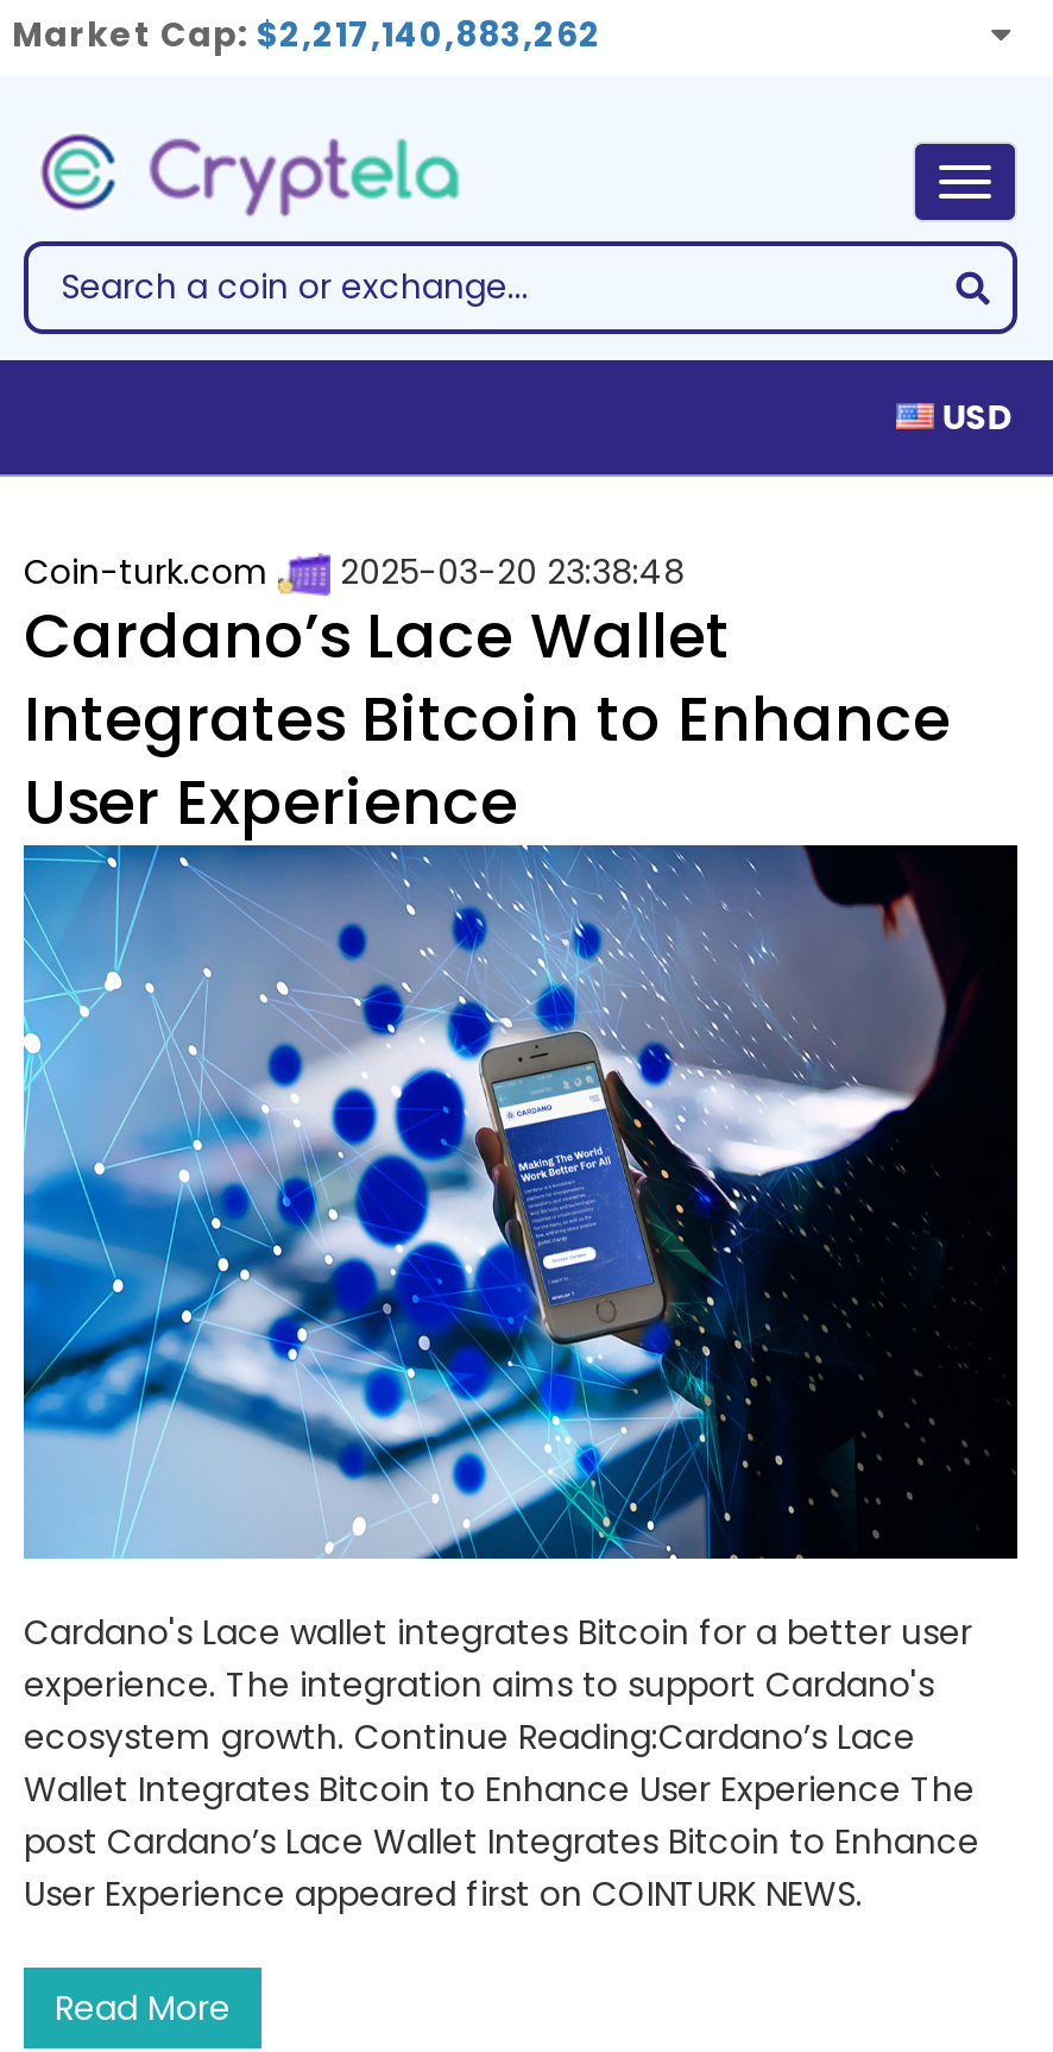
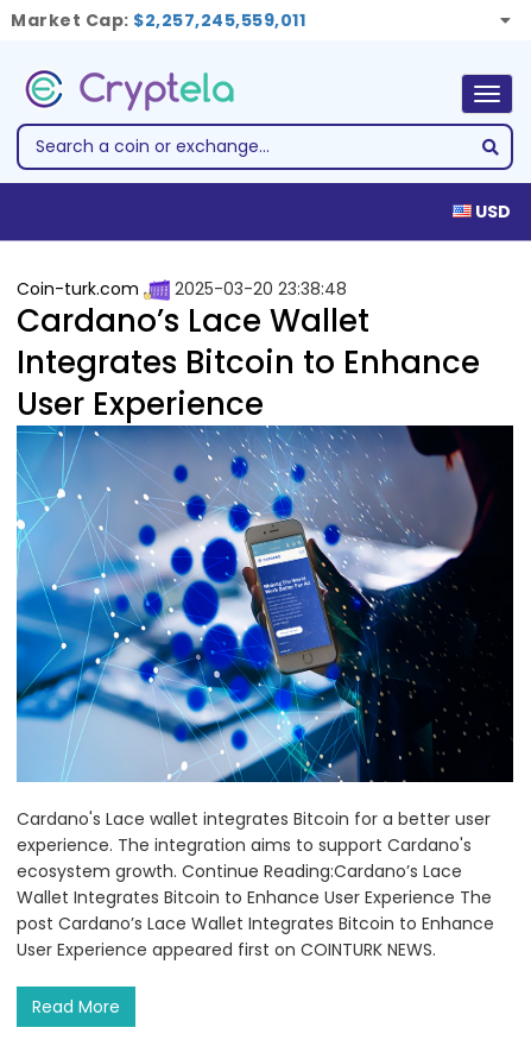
- Market Cap: $2,217,140,883,262
+ Market Cap: $2,257,245,559,011
